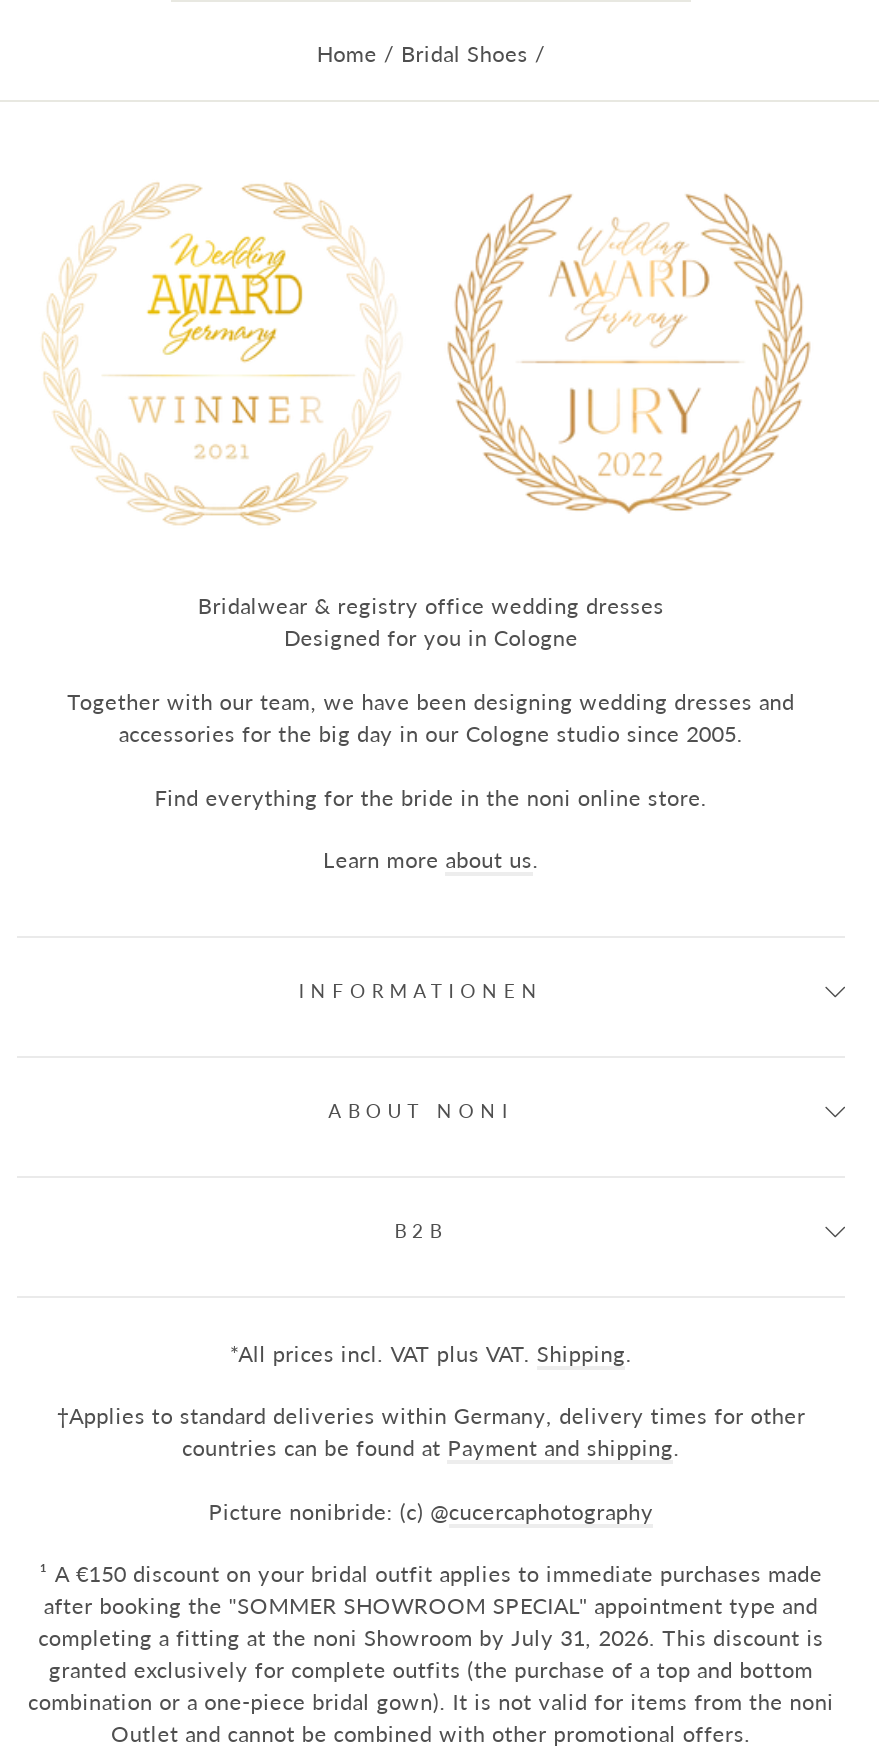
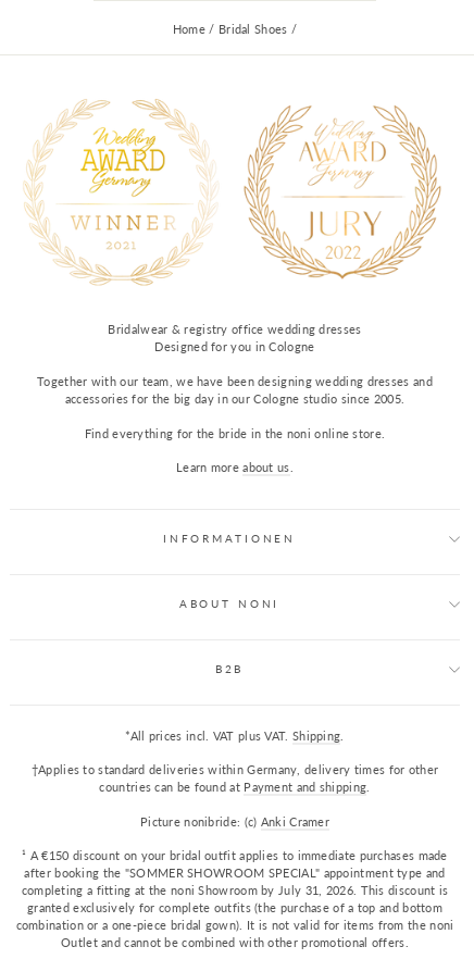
- Picture nonibride: (c) @cucercaphotography
+ Picture nonibride: (c)Anki Cramer
